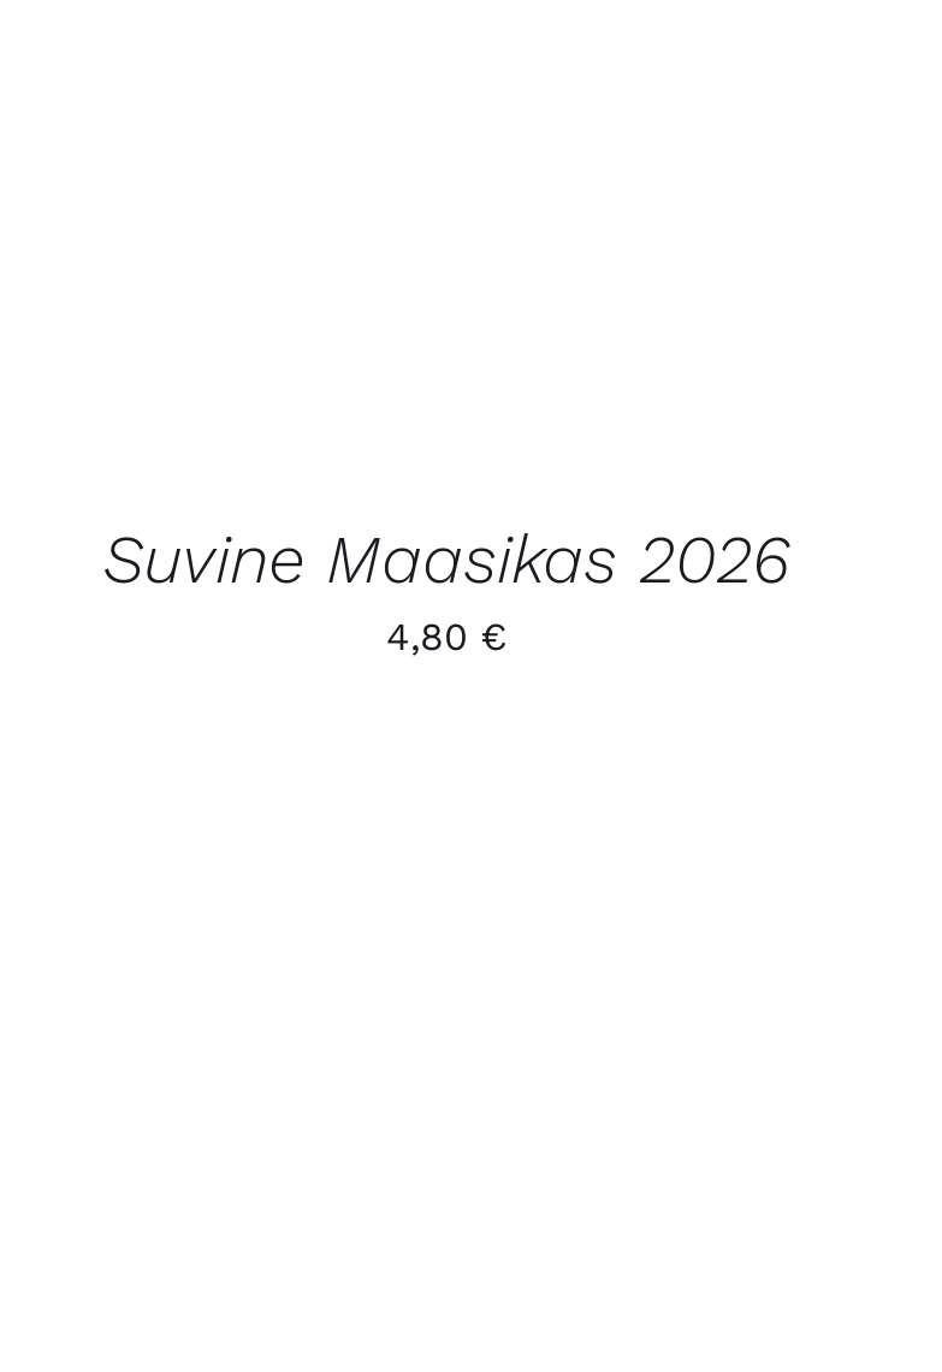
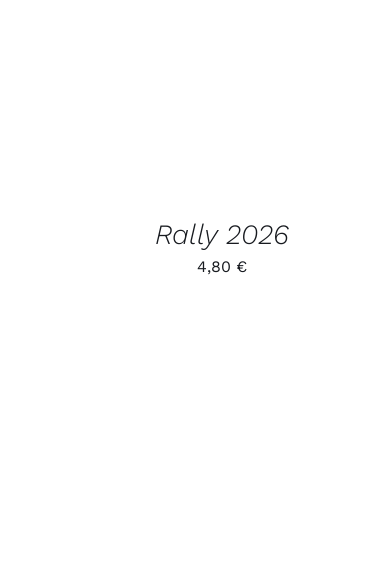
- Suvine Maasikas 2026
+ Rally 2026
